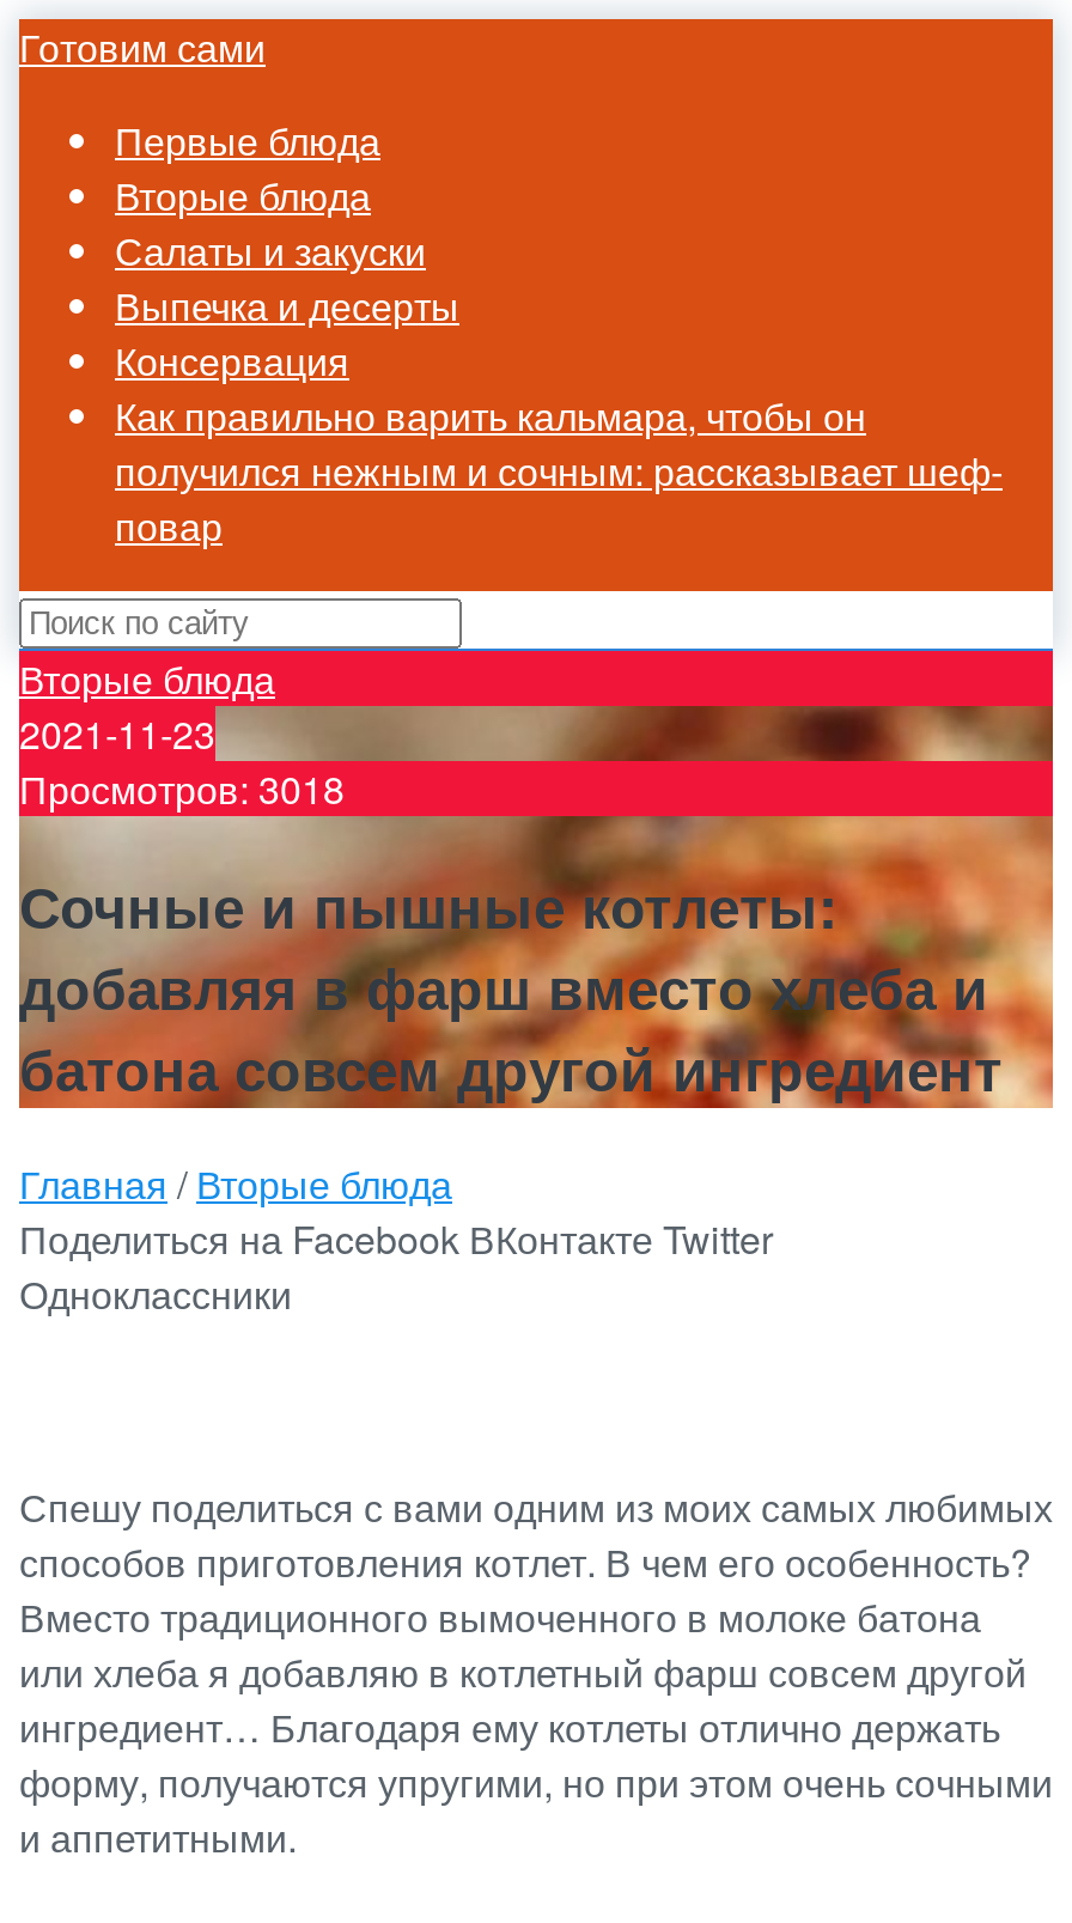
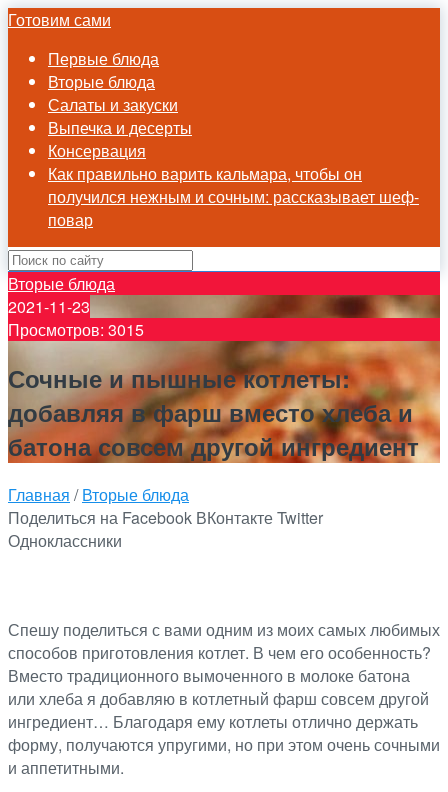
- Просмотров: 3018
+ Просмотров: 3015
